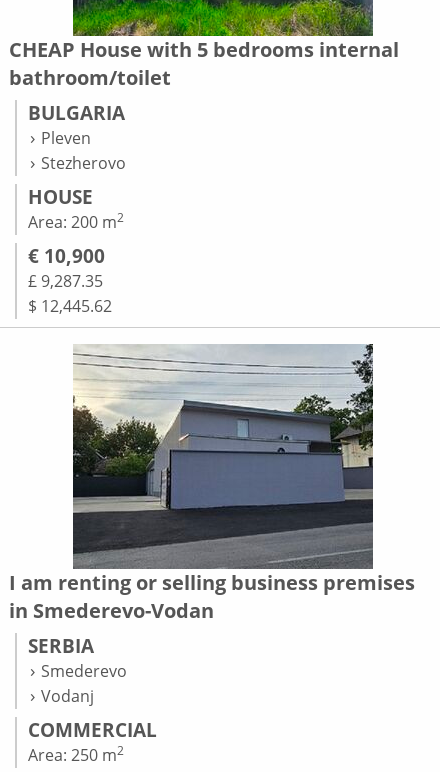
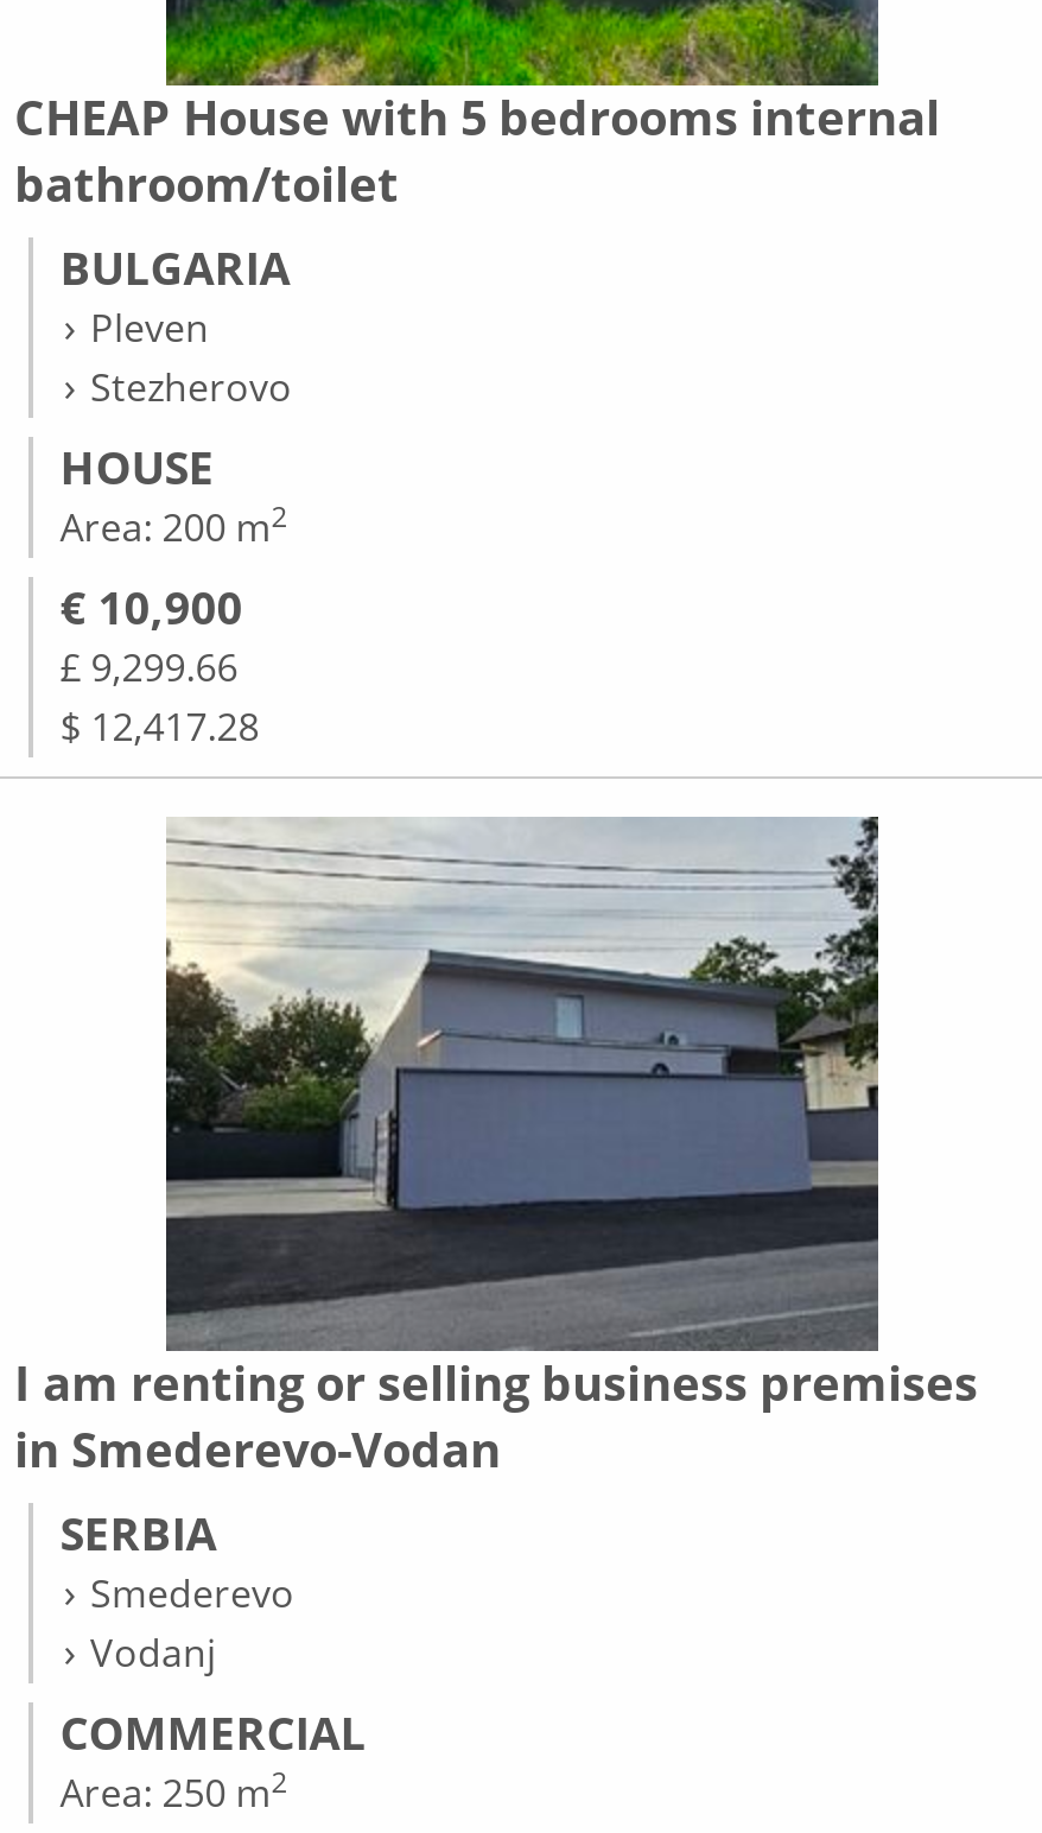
- £ 9,287.35
+ £ 9,299.66

- $ 12,445.62
+ $ 12,417.28
